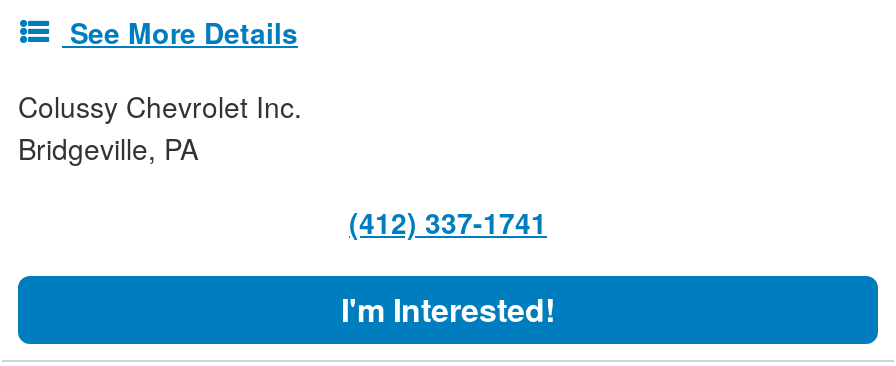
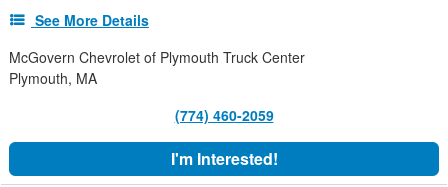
- Colussy Chevrolet Inc.
- Bridgeville, PA
+ McGovern Chevrolet of Plymouth Truck Center
+ Plymouth, MA

- (412) 337-1741
+ (774) 460-2059
